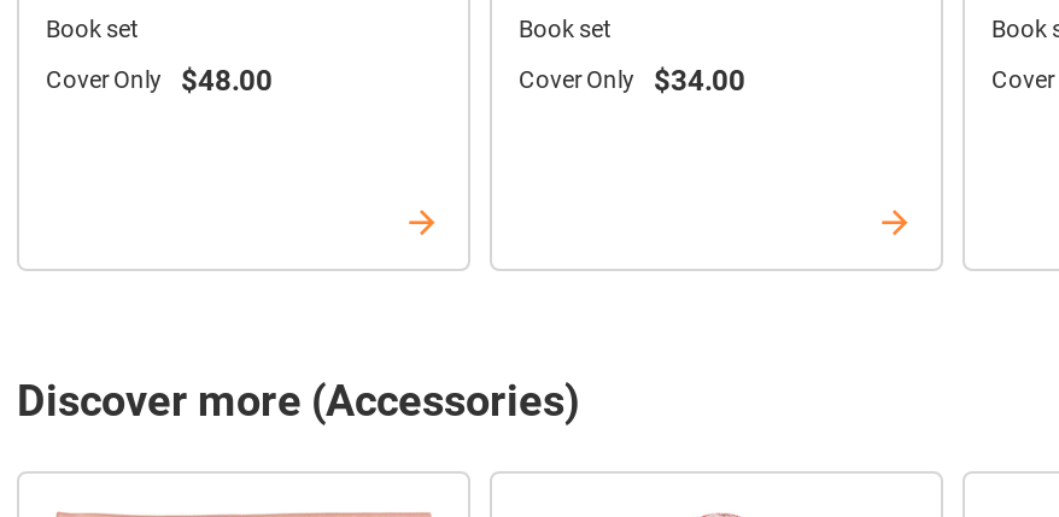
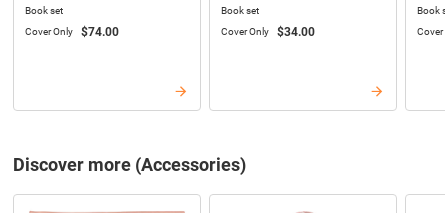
- $‌48.00
+ $‌74.00
